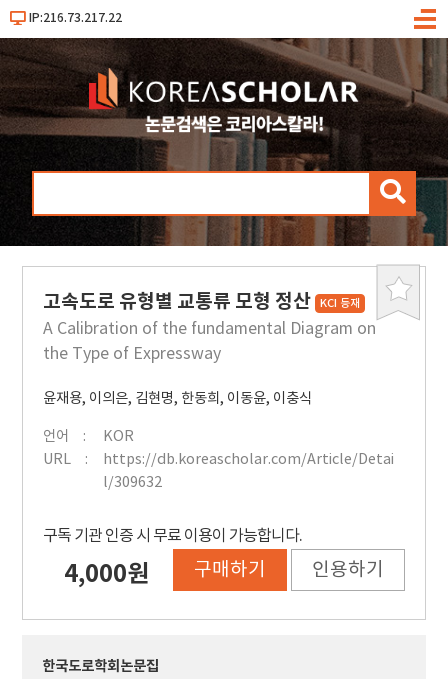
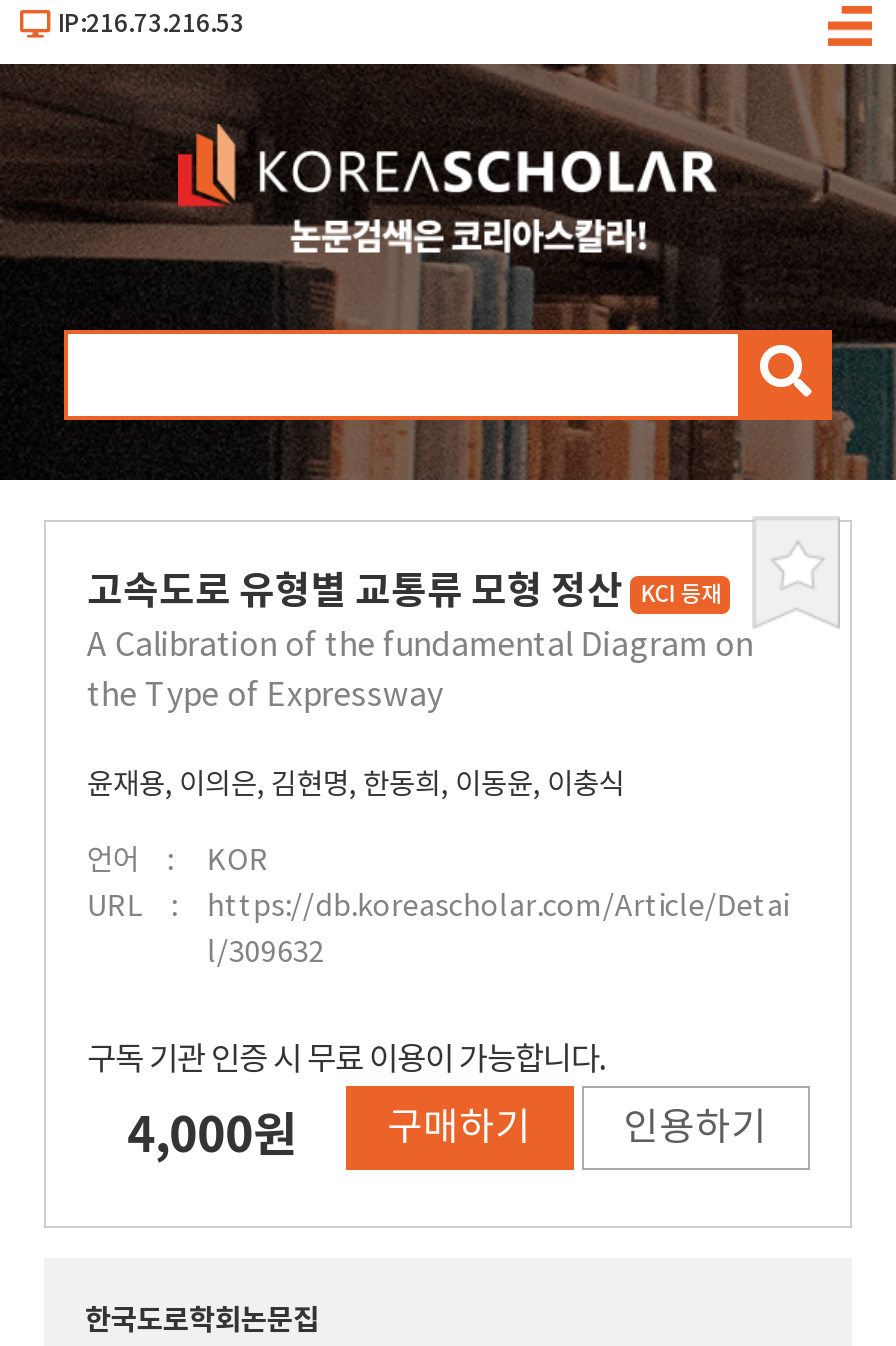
- IP:216.73.217.22
+ IP:216.73.216.53
